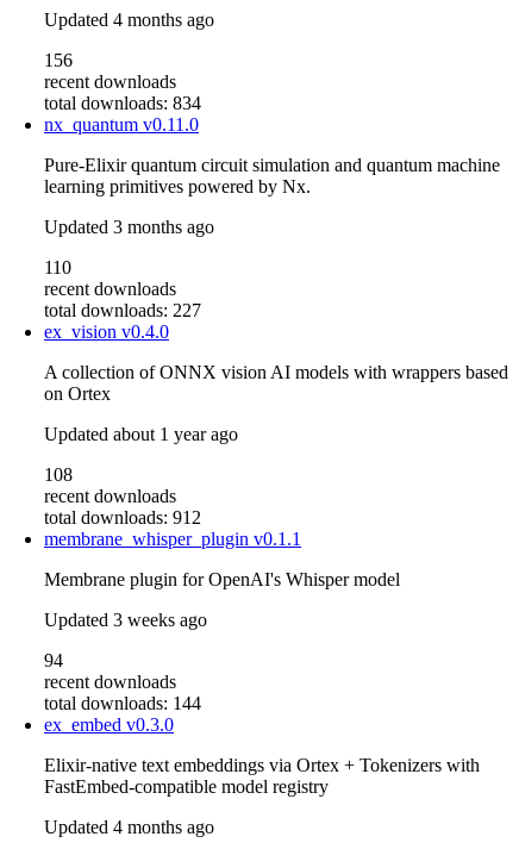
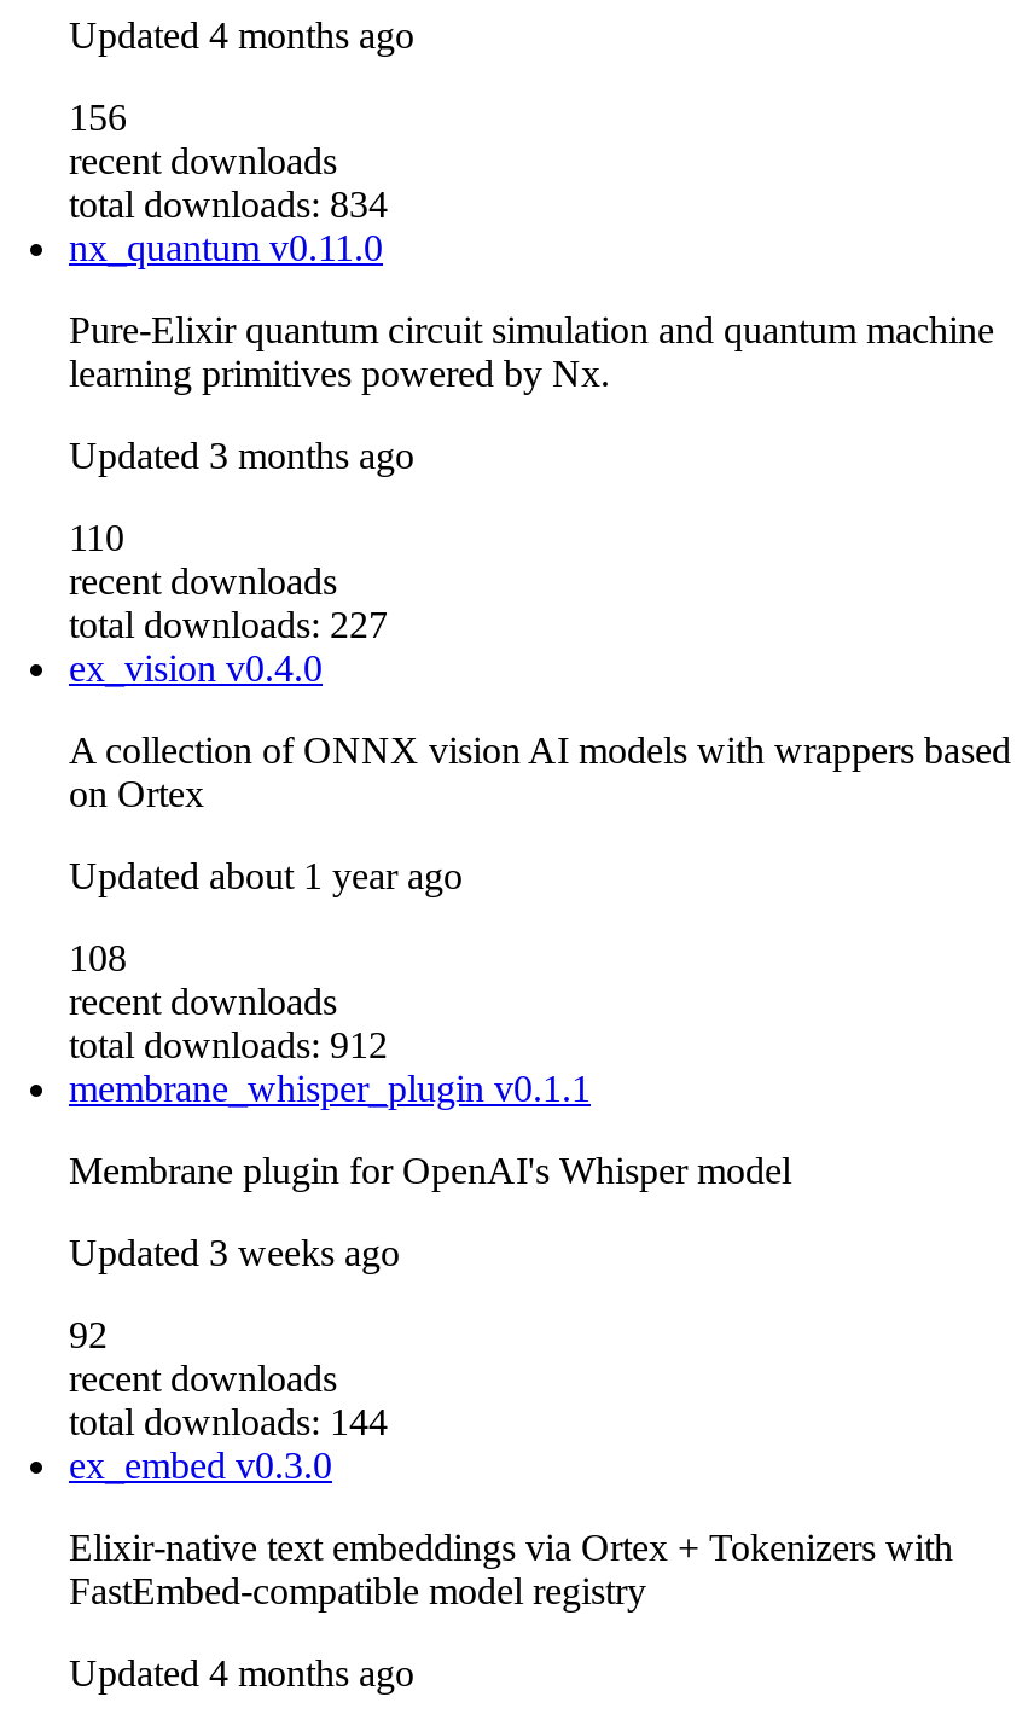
- 94
+ 92
